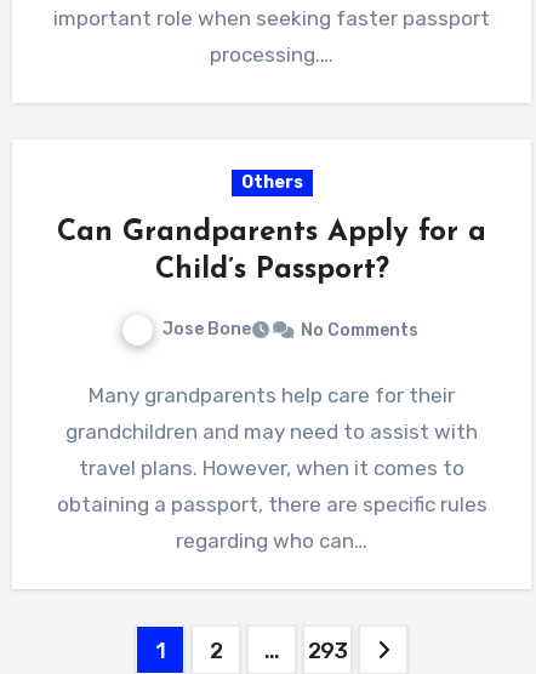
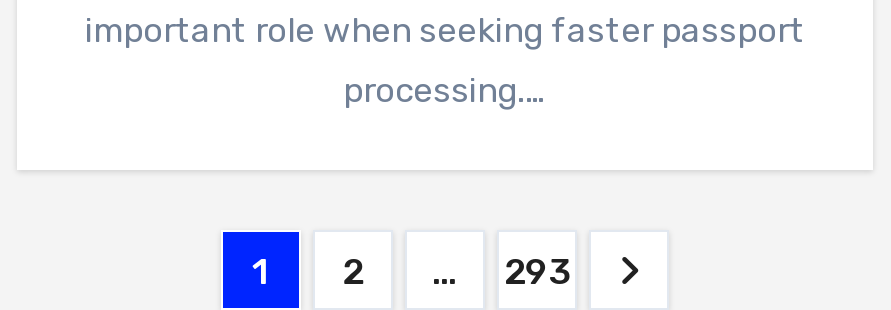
- Others
- Can Grandparents Apply for a
- Child’s Passport?
- Jose Bone
- No Comments
- Many grandparents help care for their
- grandchildren and may need to assist with
- travel plans. However, when it comes to
- obtaining a passport, there are specific rules
- regarding who can…
